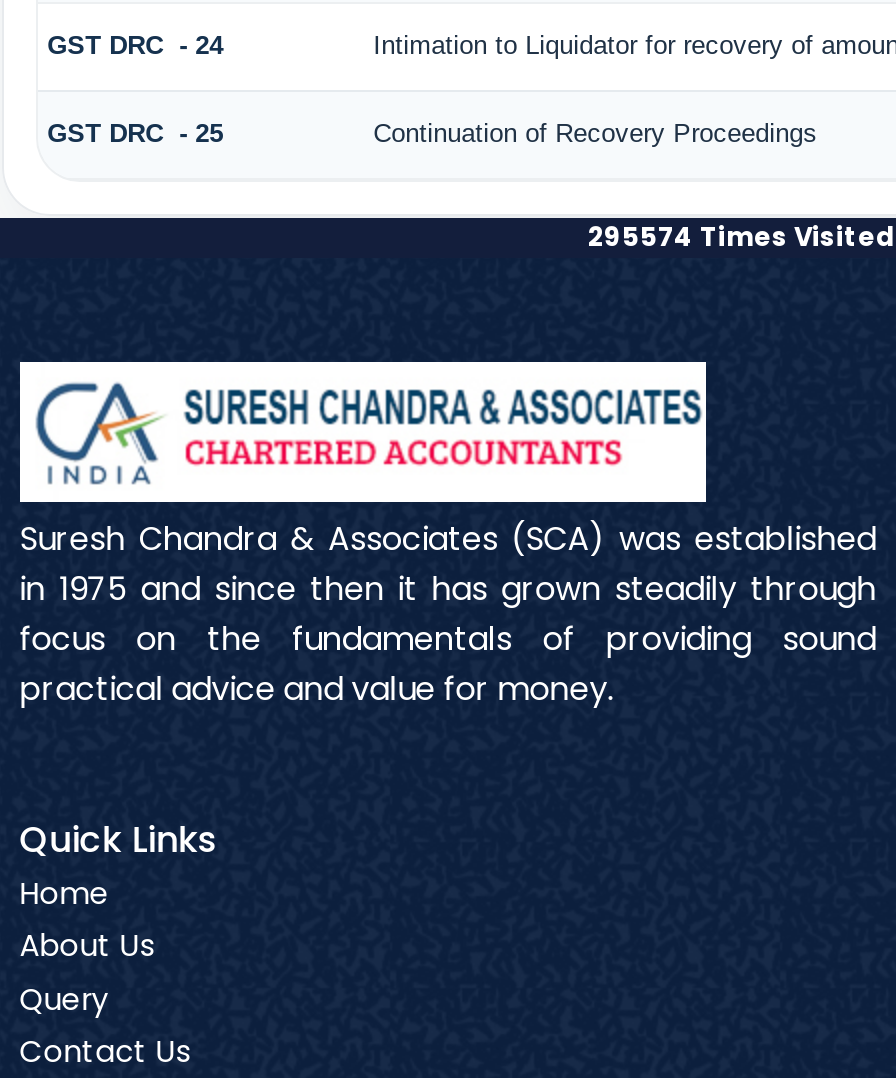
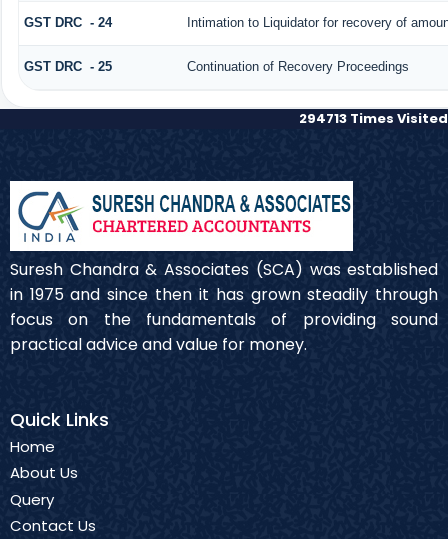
- 295574 Times Visited
+ 294713 Times Visited
